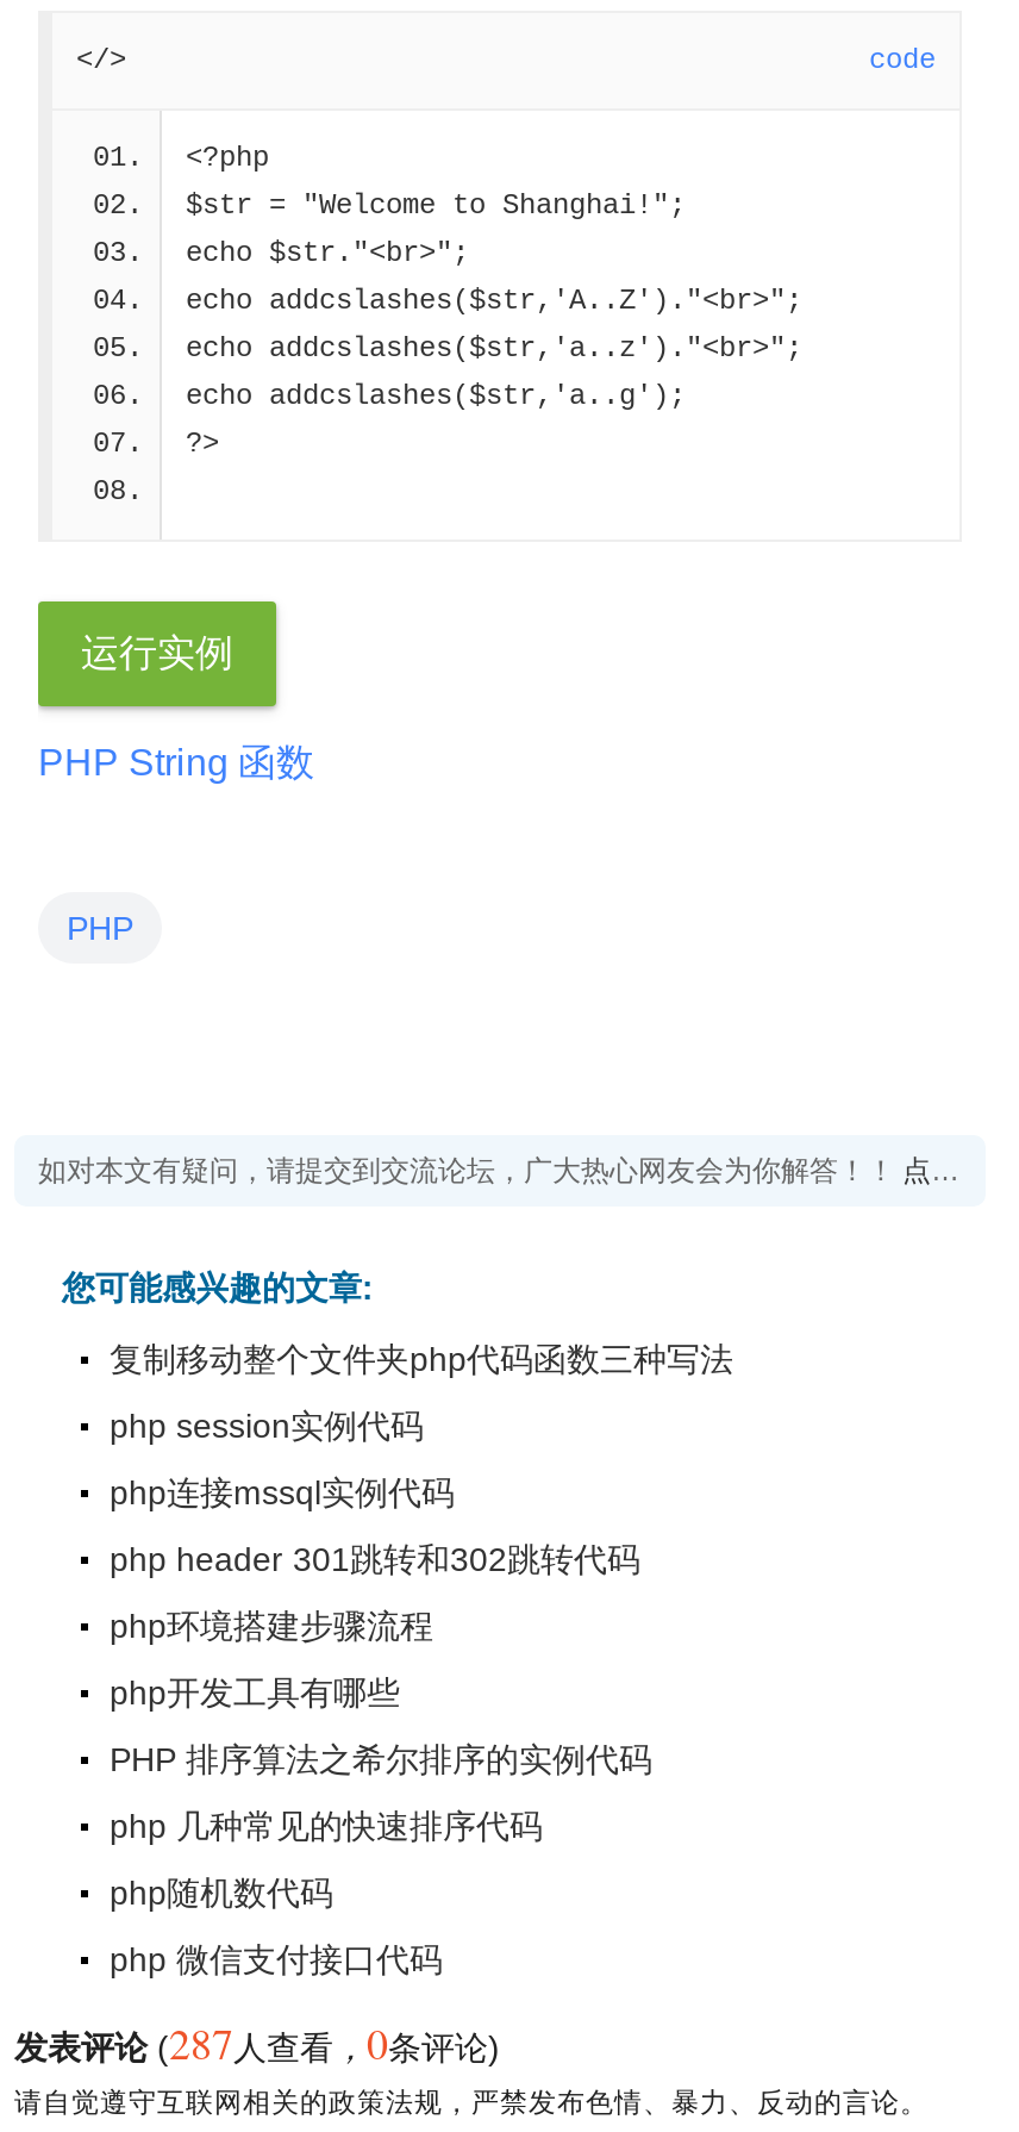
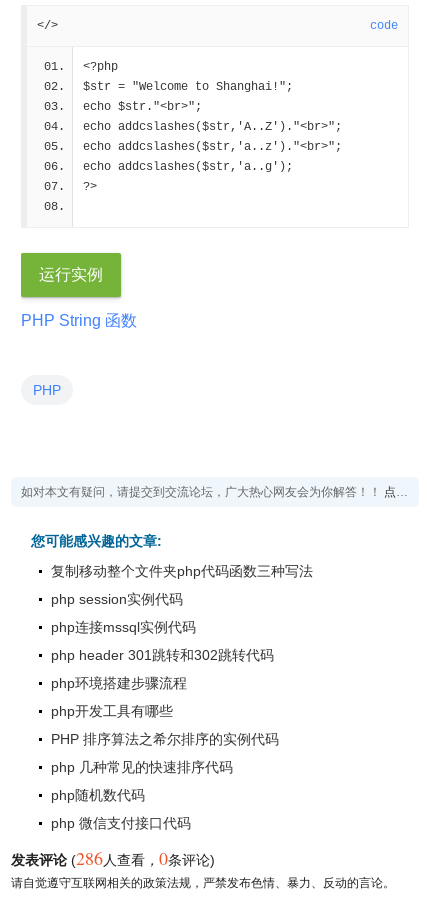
- 发表评论 (287人查看，0条评论)
+ 发表评论 (286人查看，0条评论)
